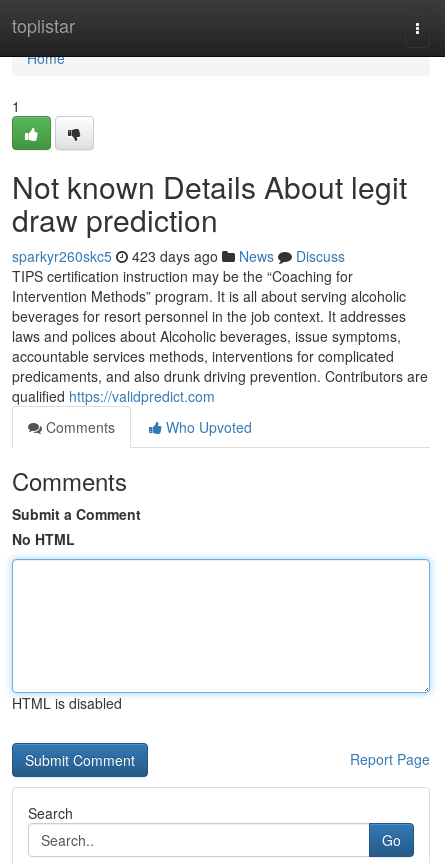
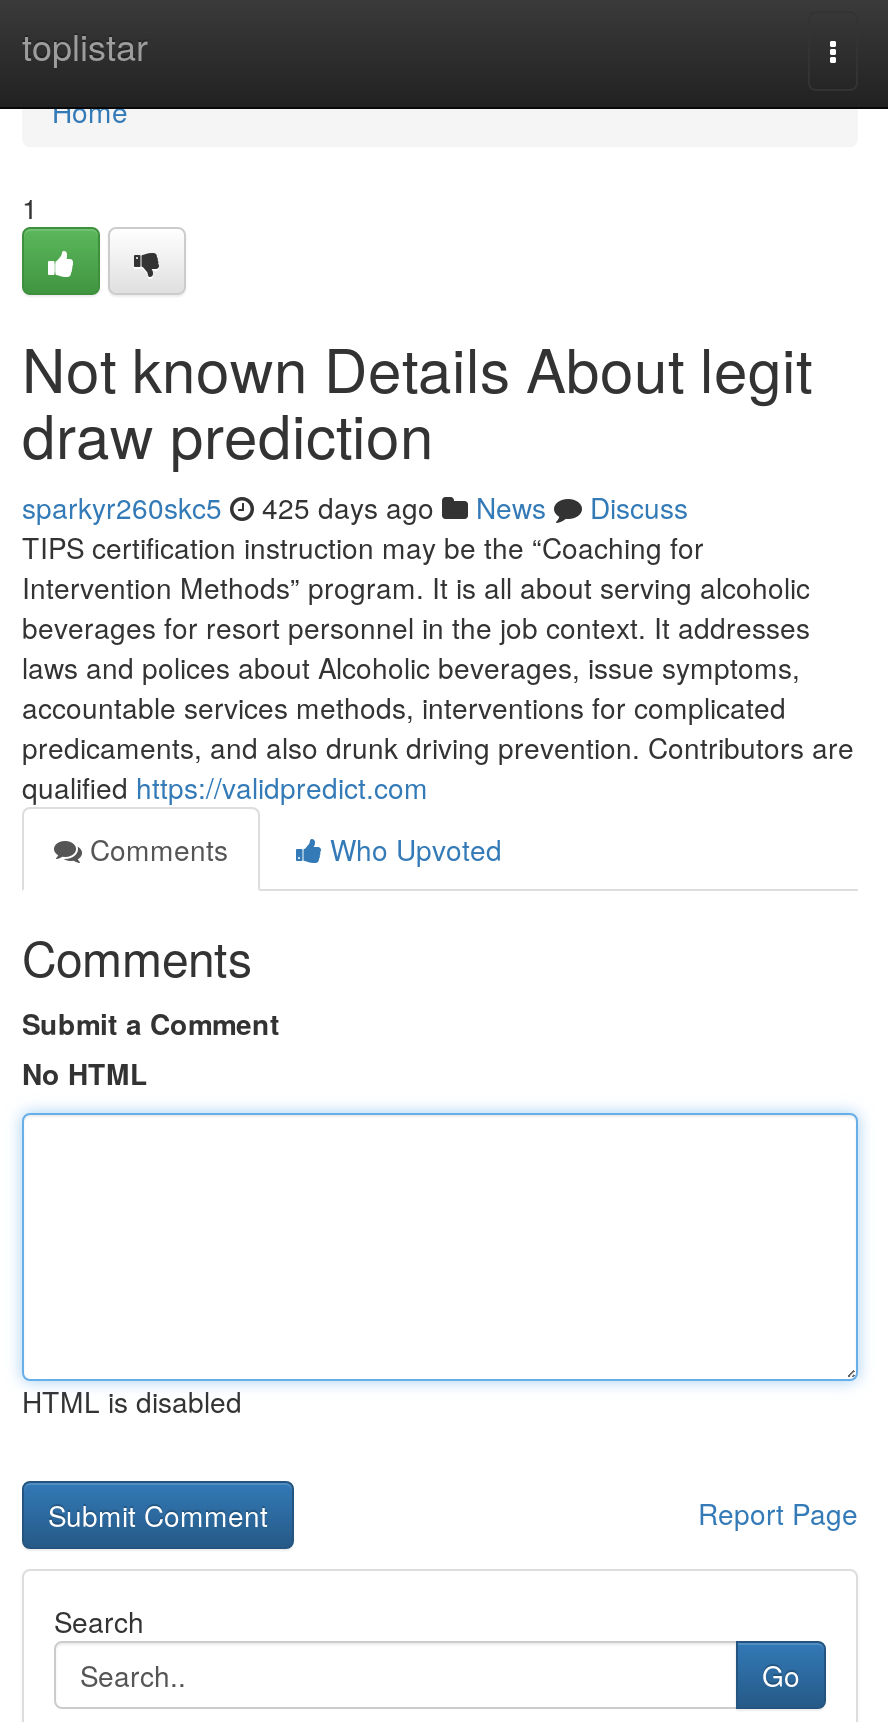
- sparkyr260skc5 423 days ago News Discuss
+ sparkyr260skc5 425 days ago News Discuss
